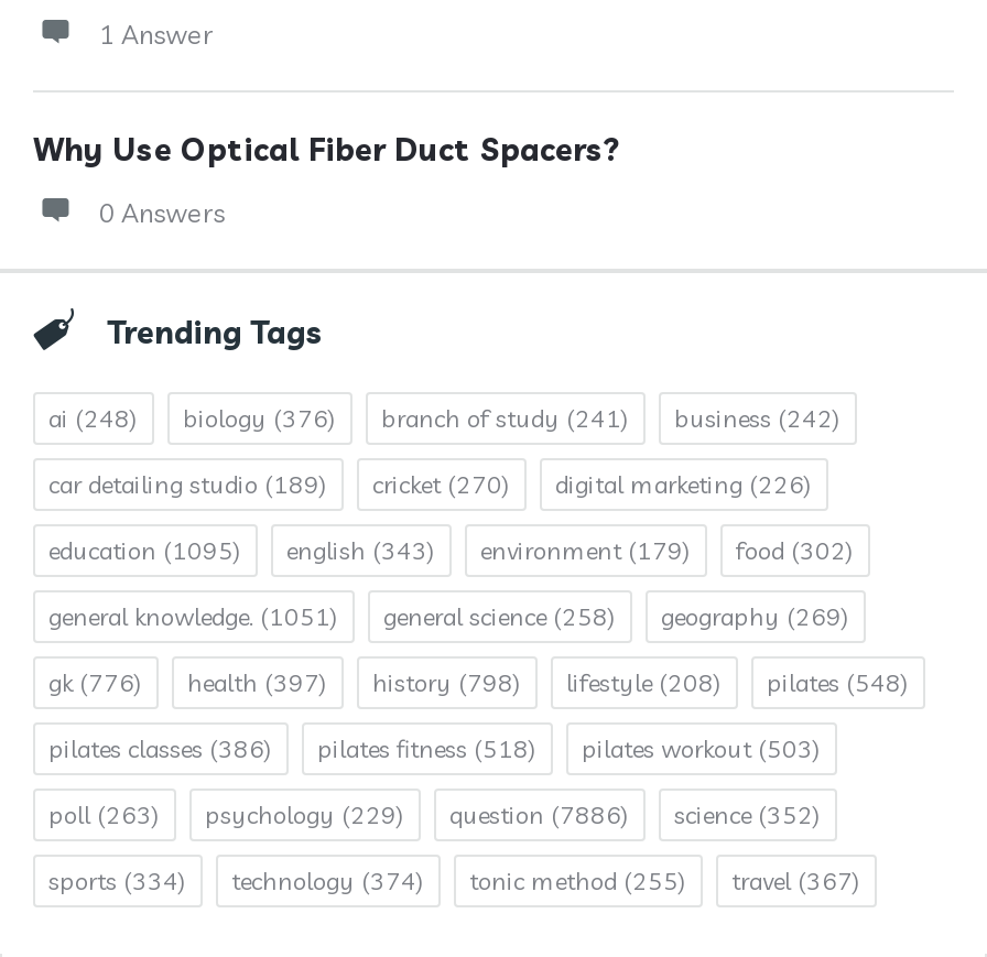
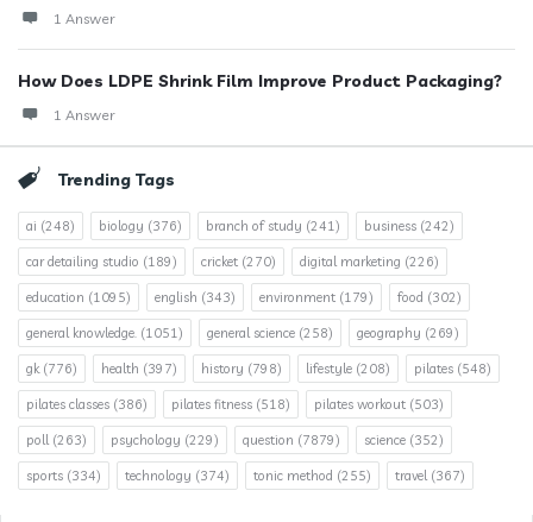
- Why Use Optical Fiber Duct Spacers?
+ How Does LDPE Shrink Film Improve Product Packaging?

- 0 Answers
+ 1 Answer

- poll (263) psychology (229) question (7886) science (352)
+ poll (263) psychology (229) question (7879) science (352)
